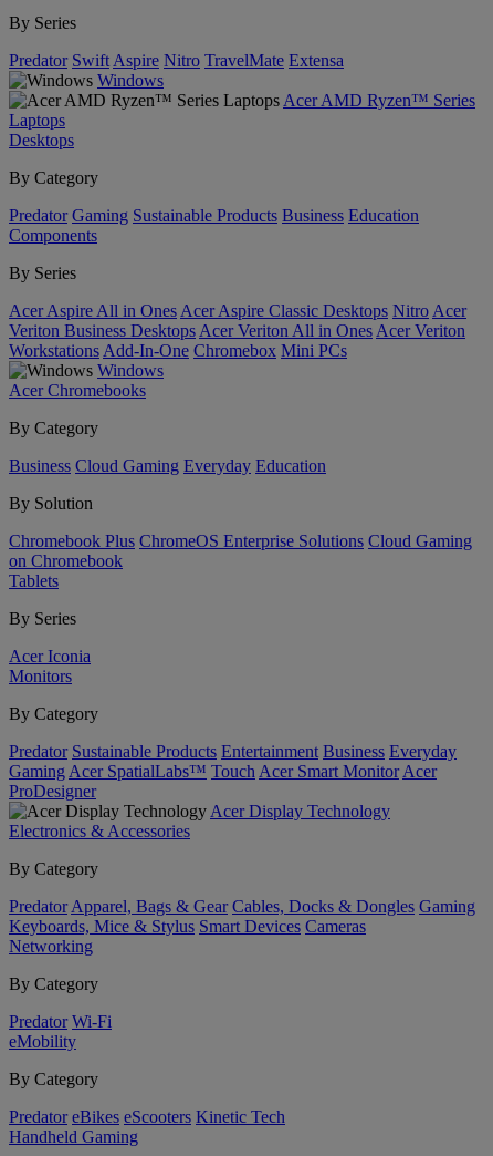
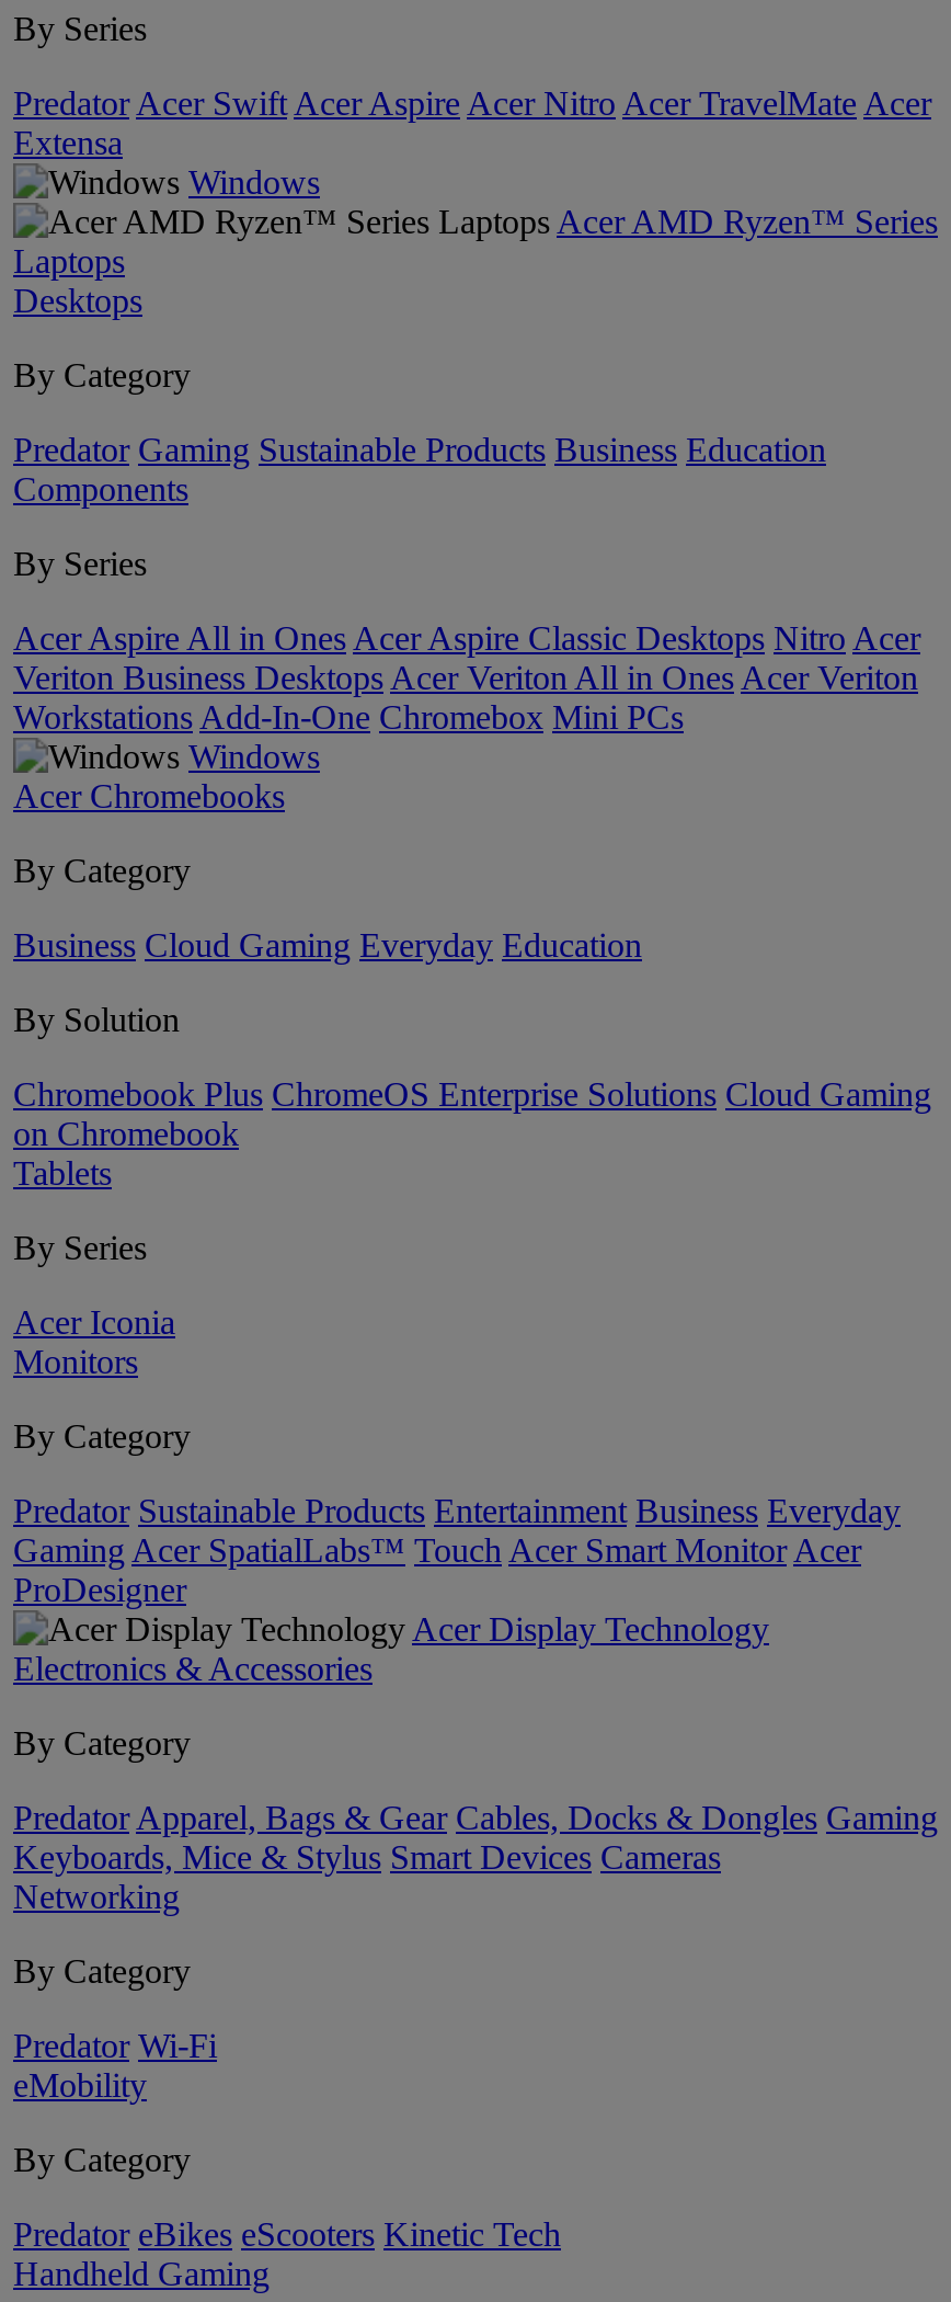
- Predator Swift Aspire Nitro TravelMate Extensa
+ Predator Acer Swift Acer Aspire Acer Nitro Acer TravelMate Acer
+ Extensa
